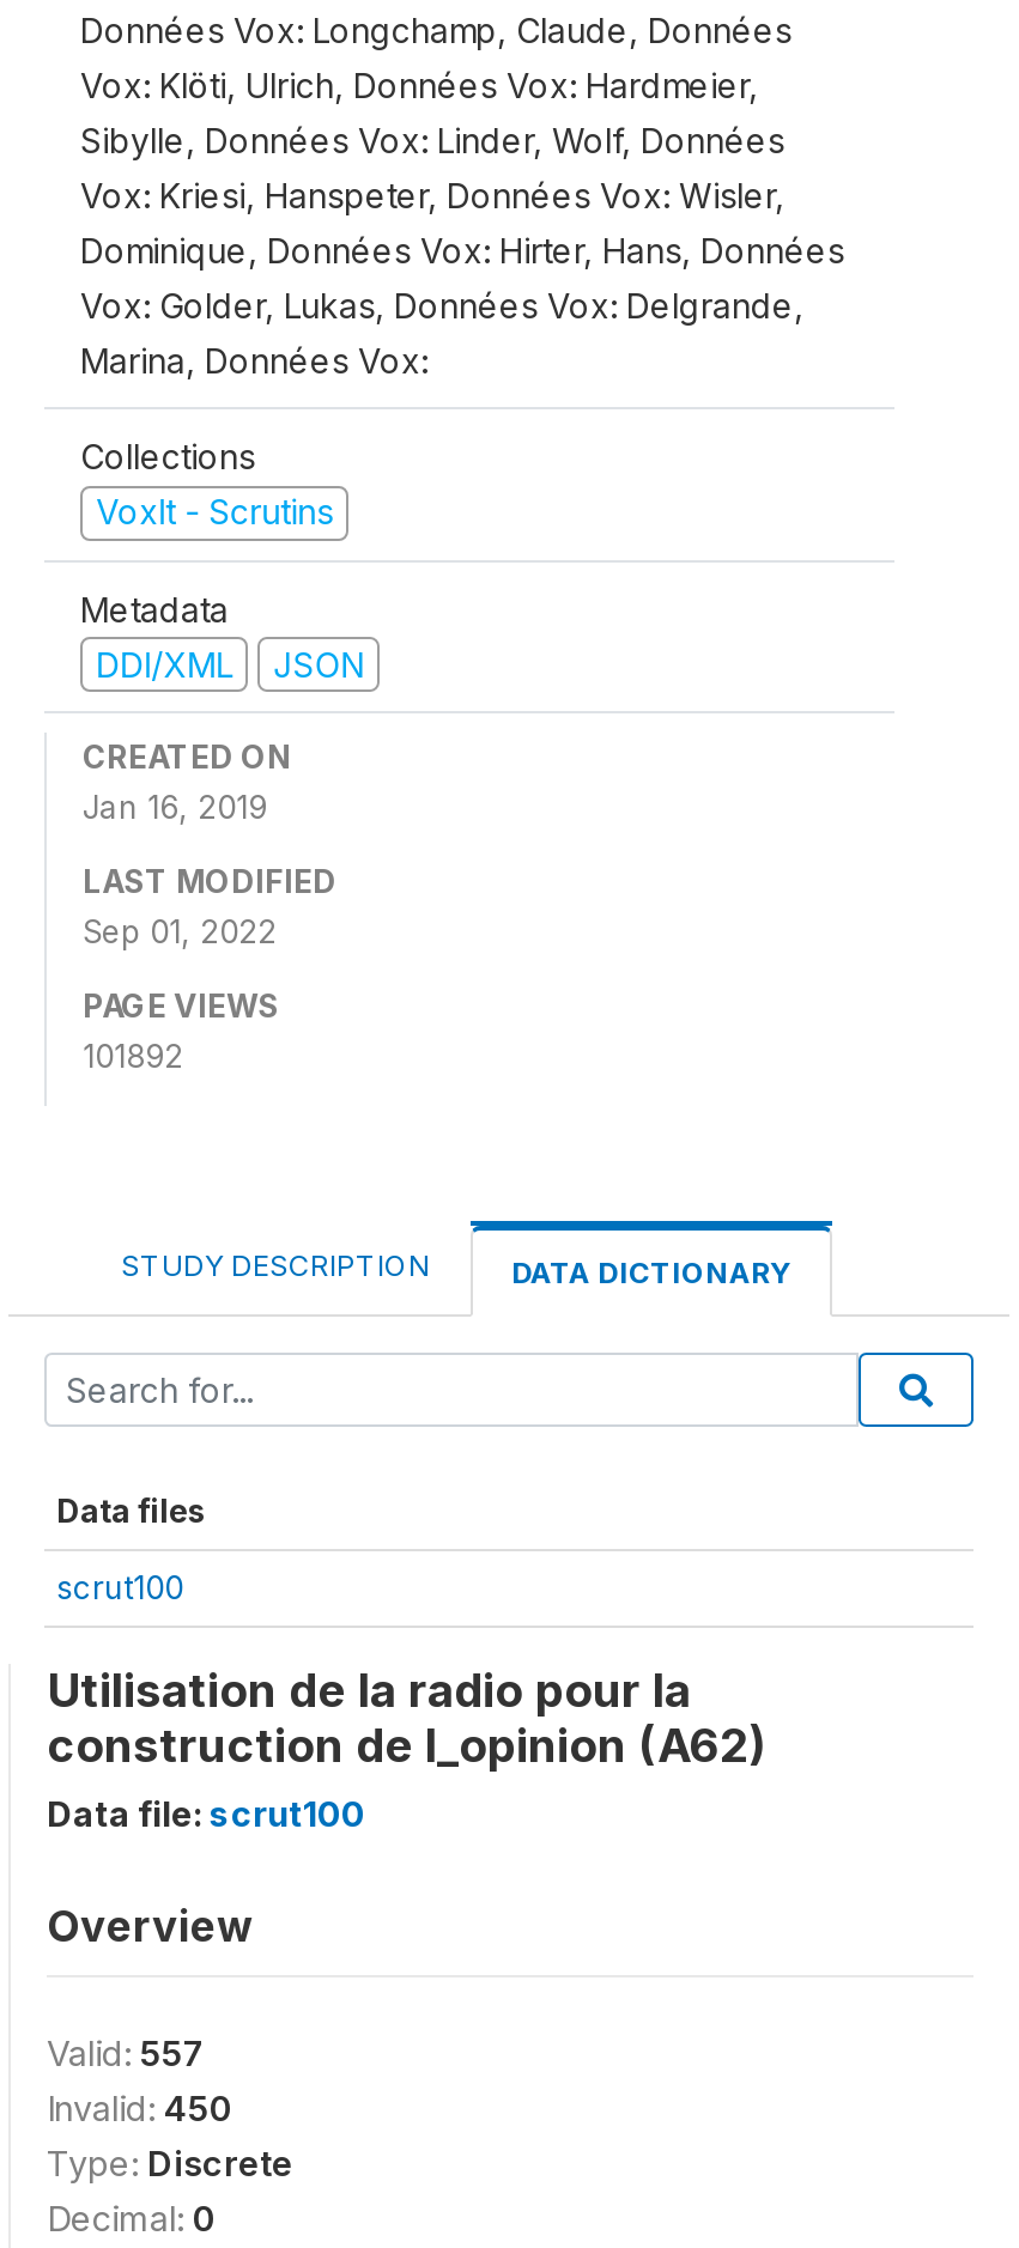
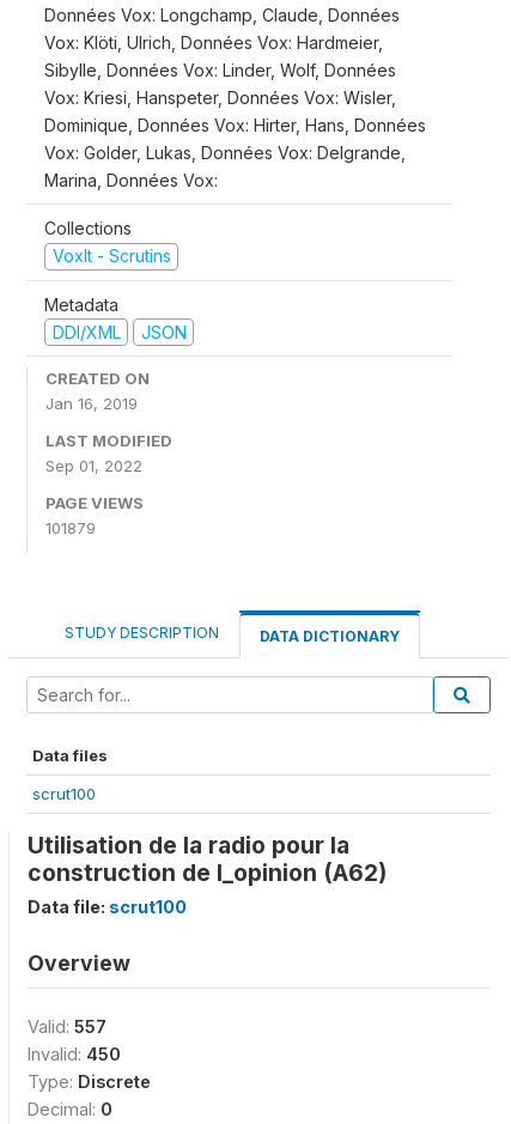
- 101892
+ 101879
